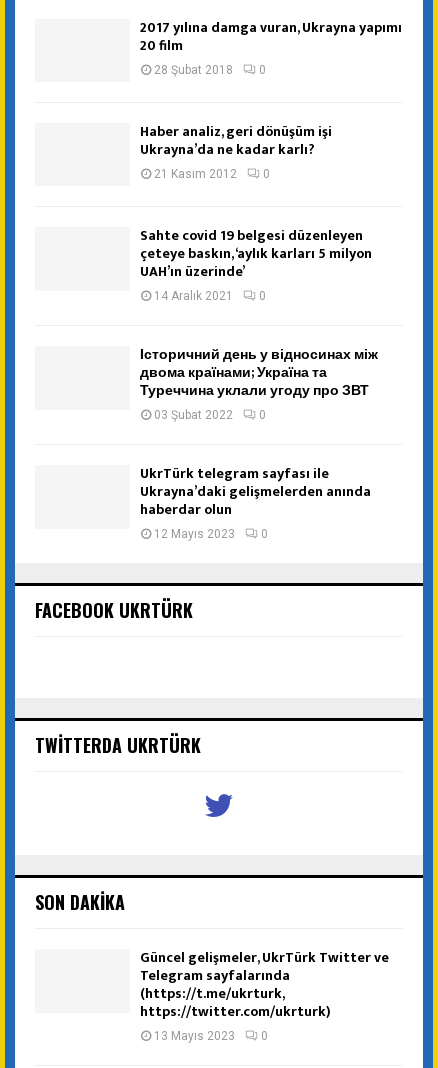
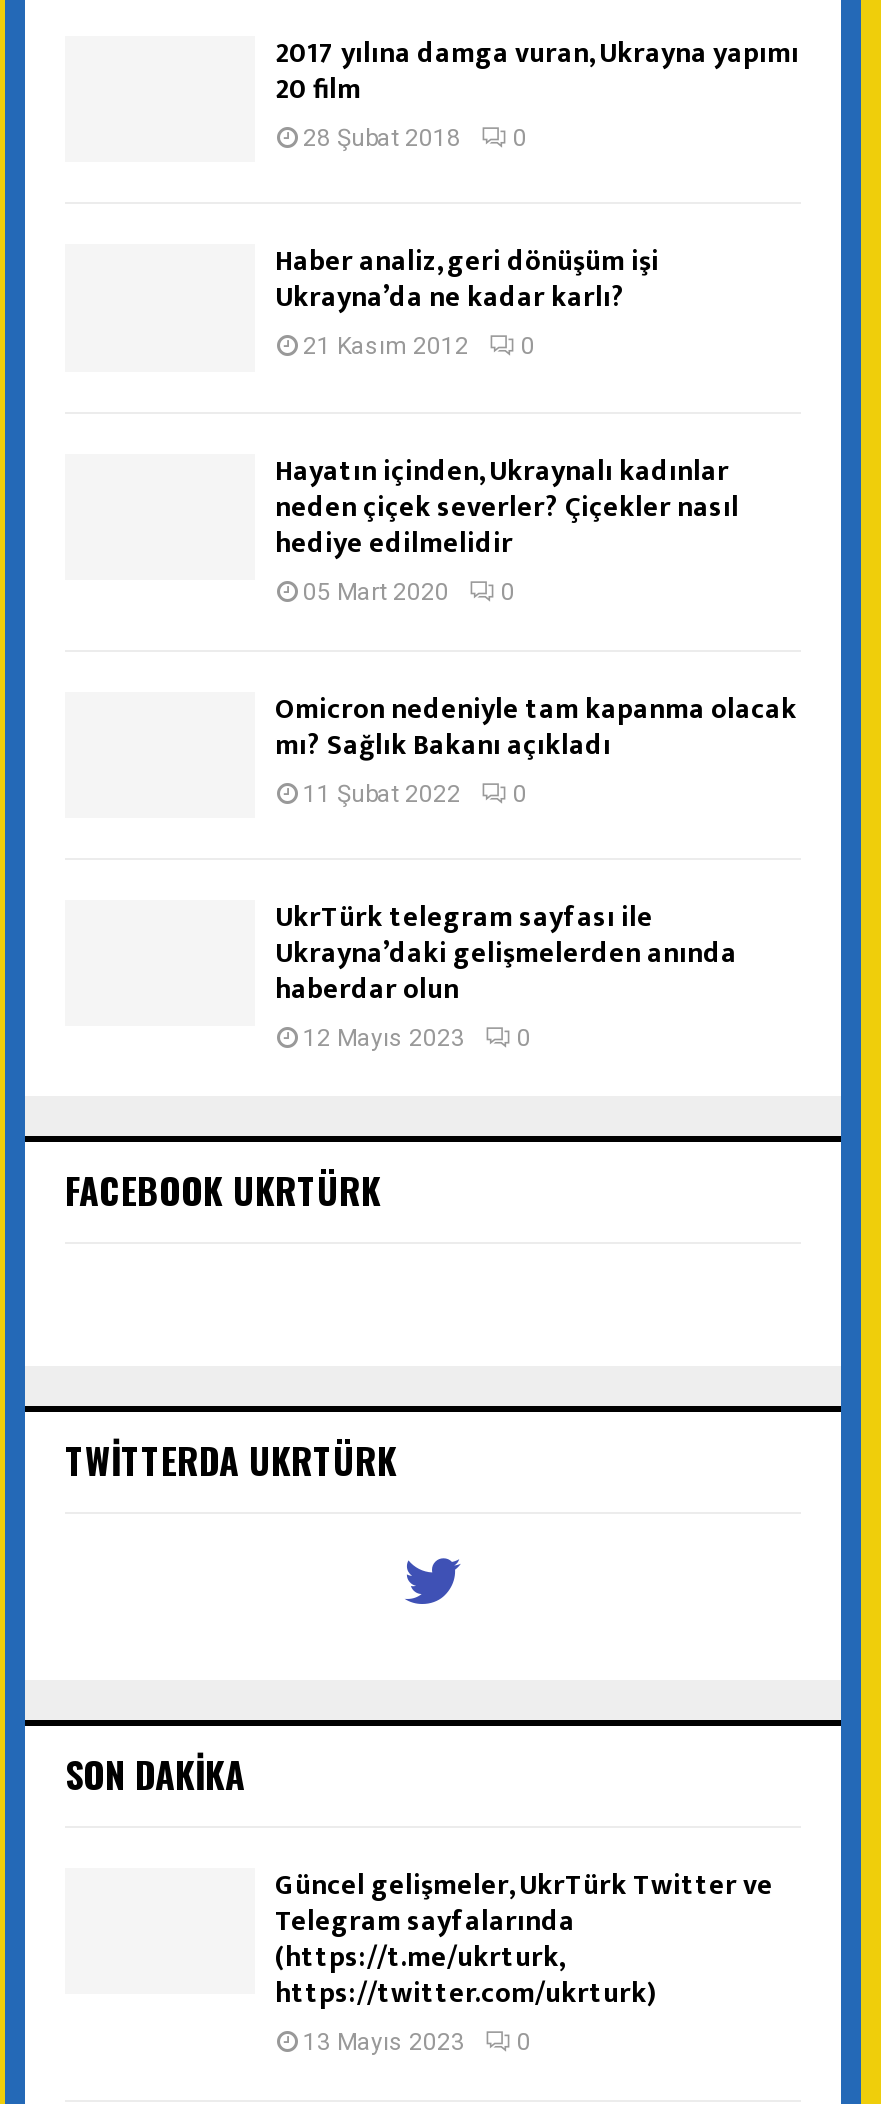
- Sahte covid 19 belgesi düzenleyen
- çeteye baskın, ‘aylık karları 5 milyon
- UAH’ın üzerinde’
- 14 Aralık 2021
+ Hayatın içinden, Ukraynalı kadınlar
+ neden çiçek severler? Çiçekler nasıl
+ hediye edilmelidir
+ 05 Mart 2020

- Історичний день у відносинах між
- двома країнами; Україна та
- Туреччина уклали угоду про ЗВТ
- 03 Şubat 2022
+ Omicron nedeniyle tam kapanma olacak
+ mı? Sağlık Bakanı açıkladı
+ 11 Şubat 2022
